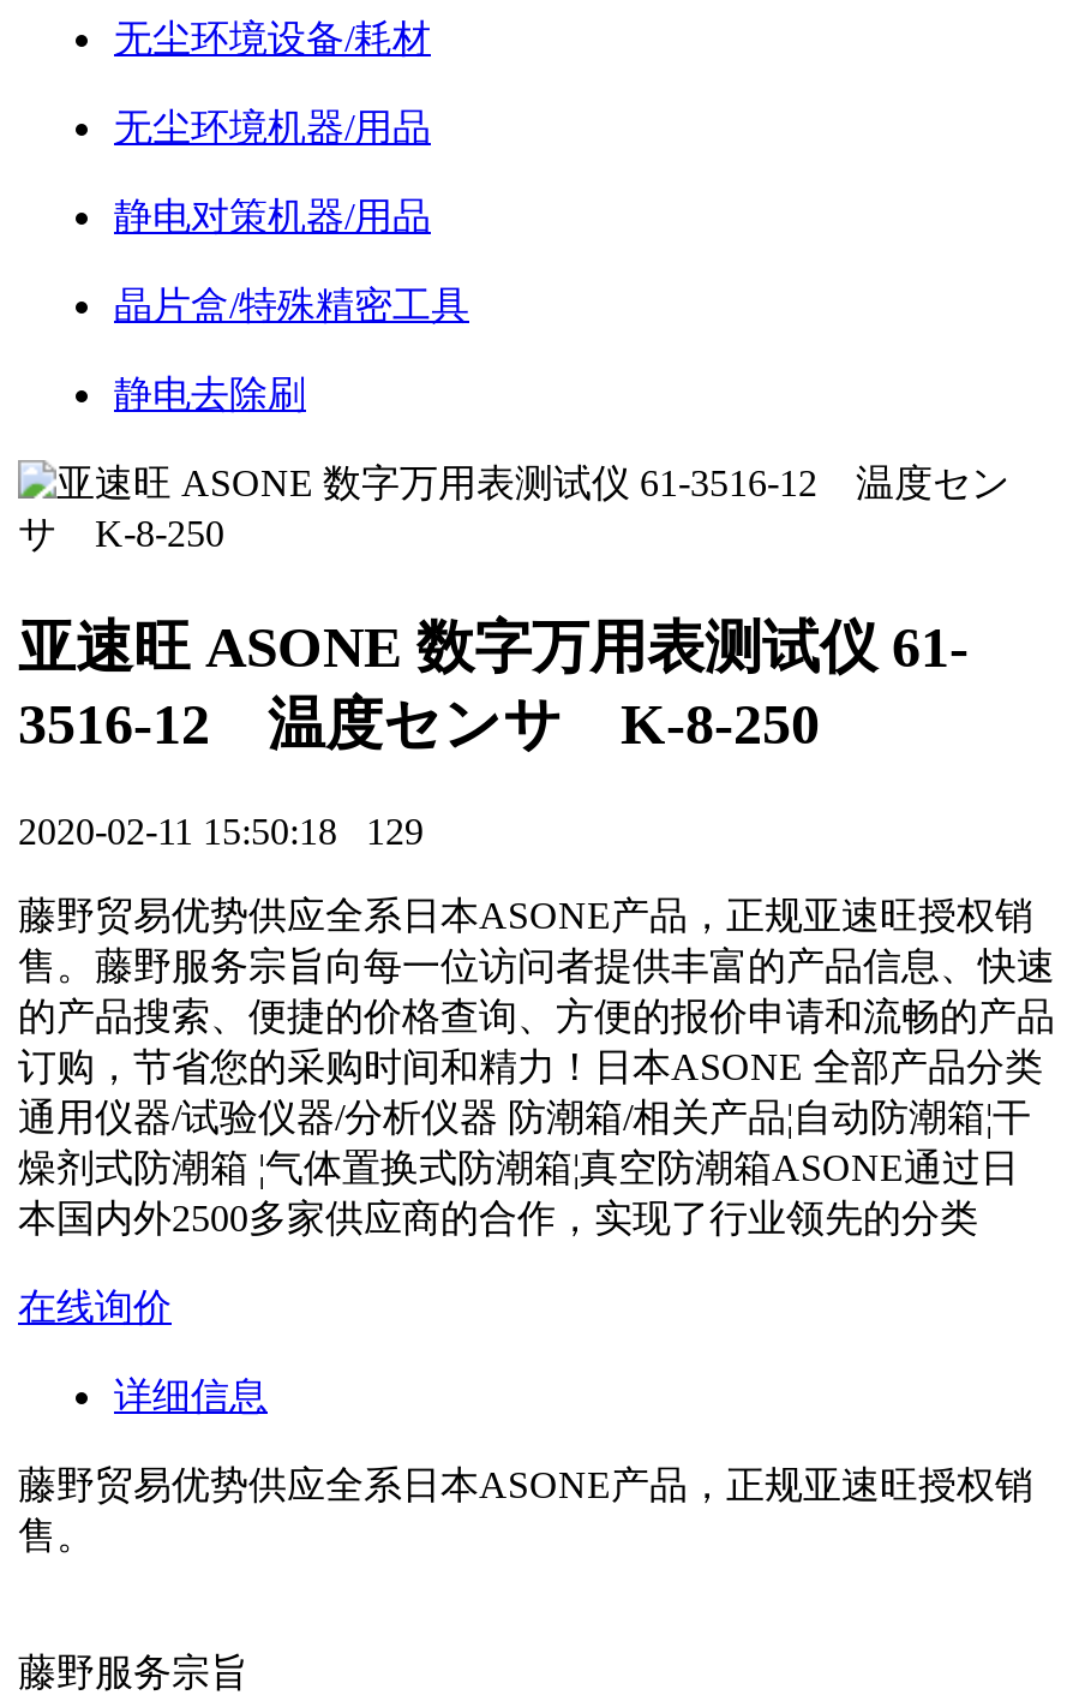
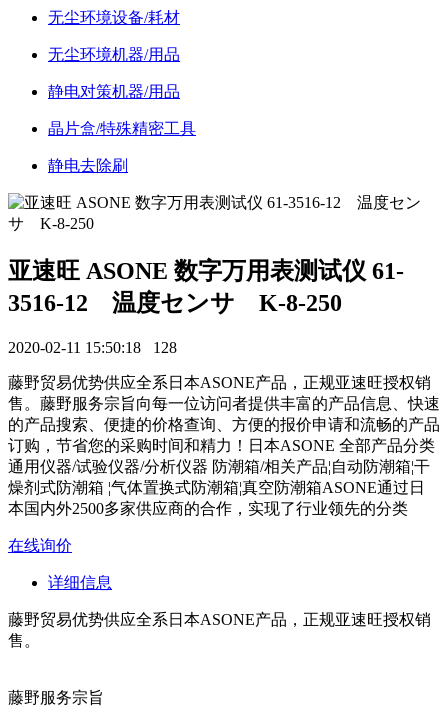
- 2020-02-11 15:50:18 129
+ 2020-02-11 15:50:18 128
